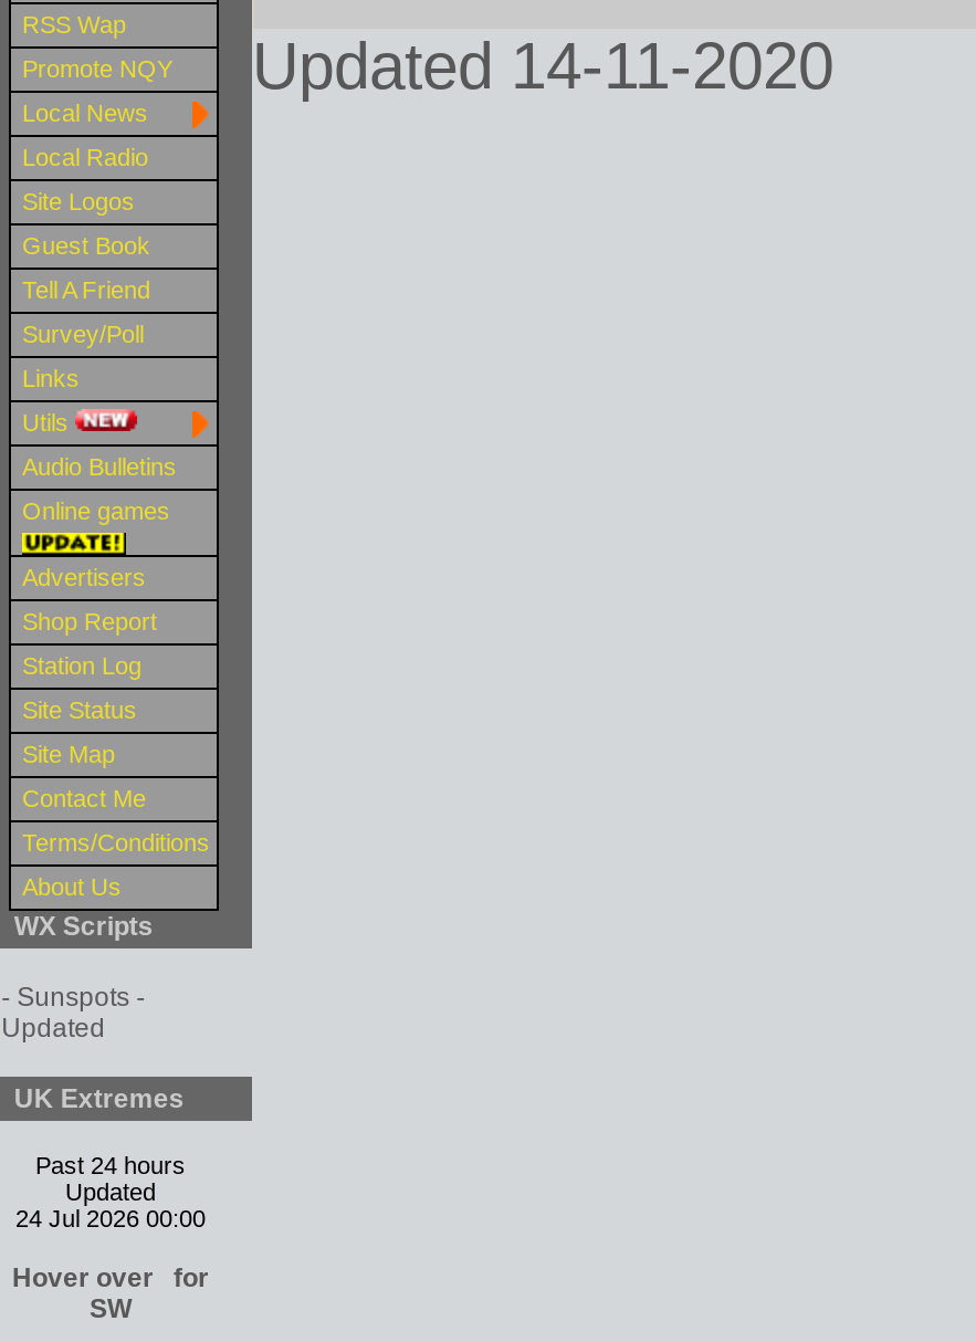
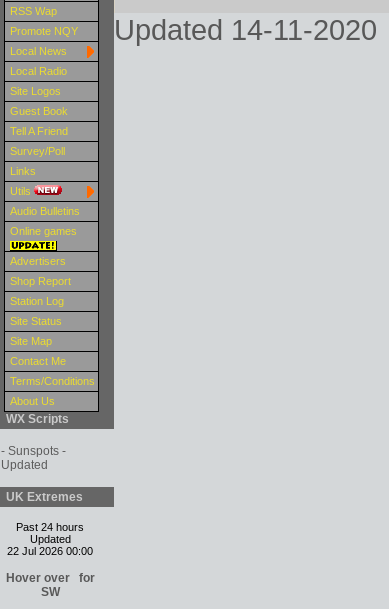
- 24 Jul 2026 00:00
+ 22 Jul 2026 00:00
